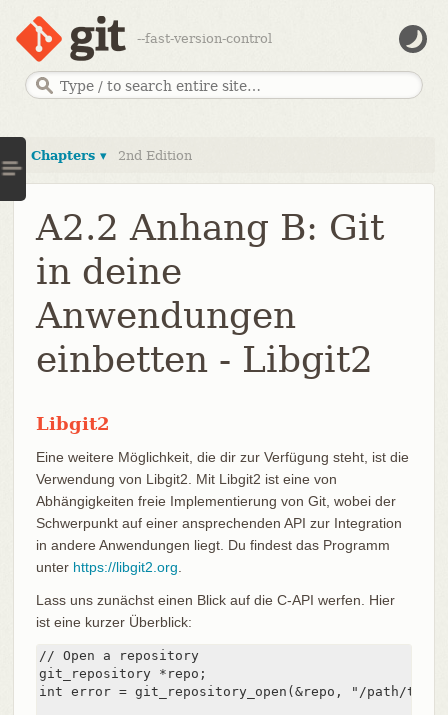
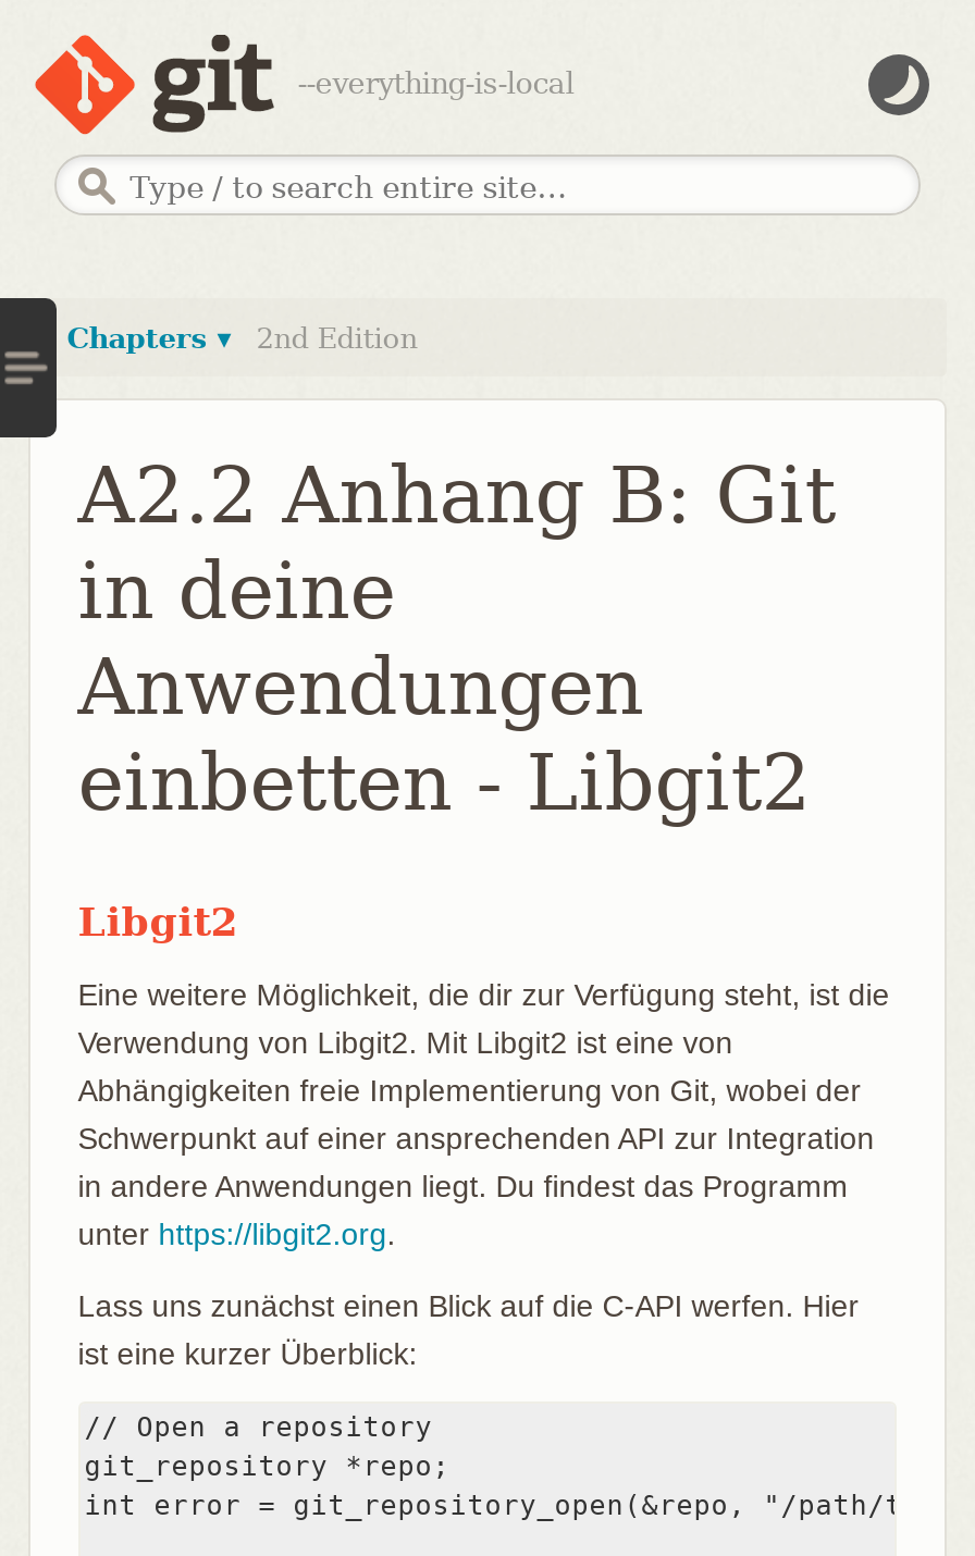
- --fast-version-control
+ --everything-is-local
